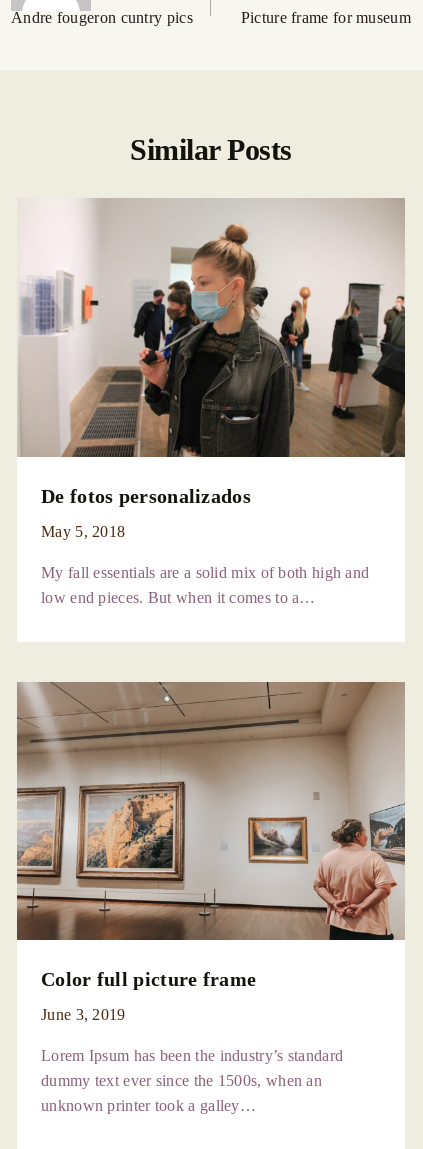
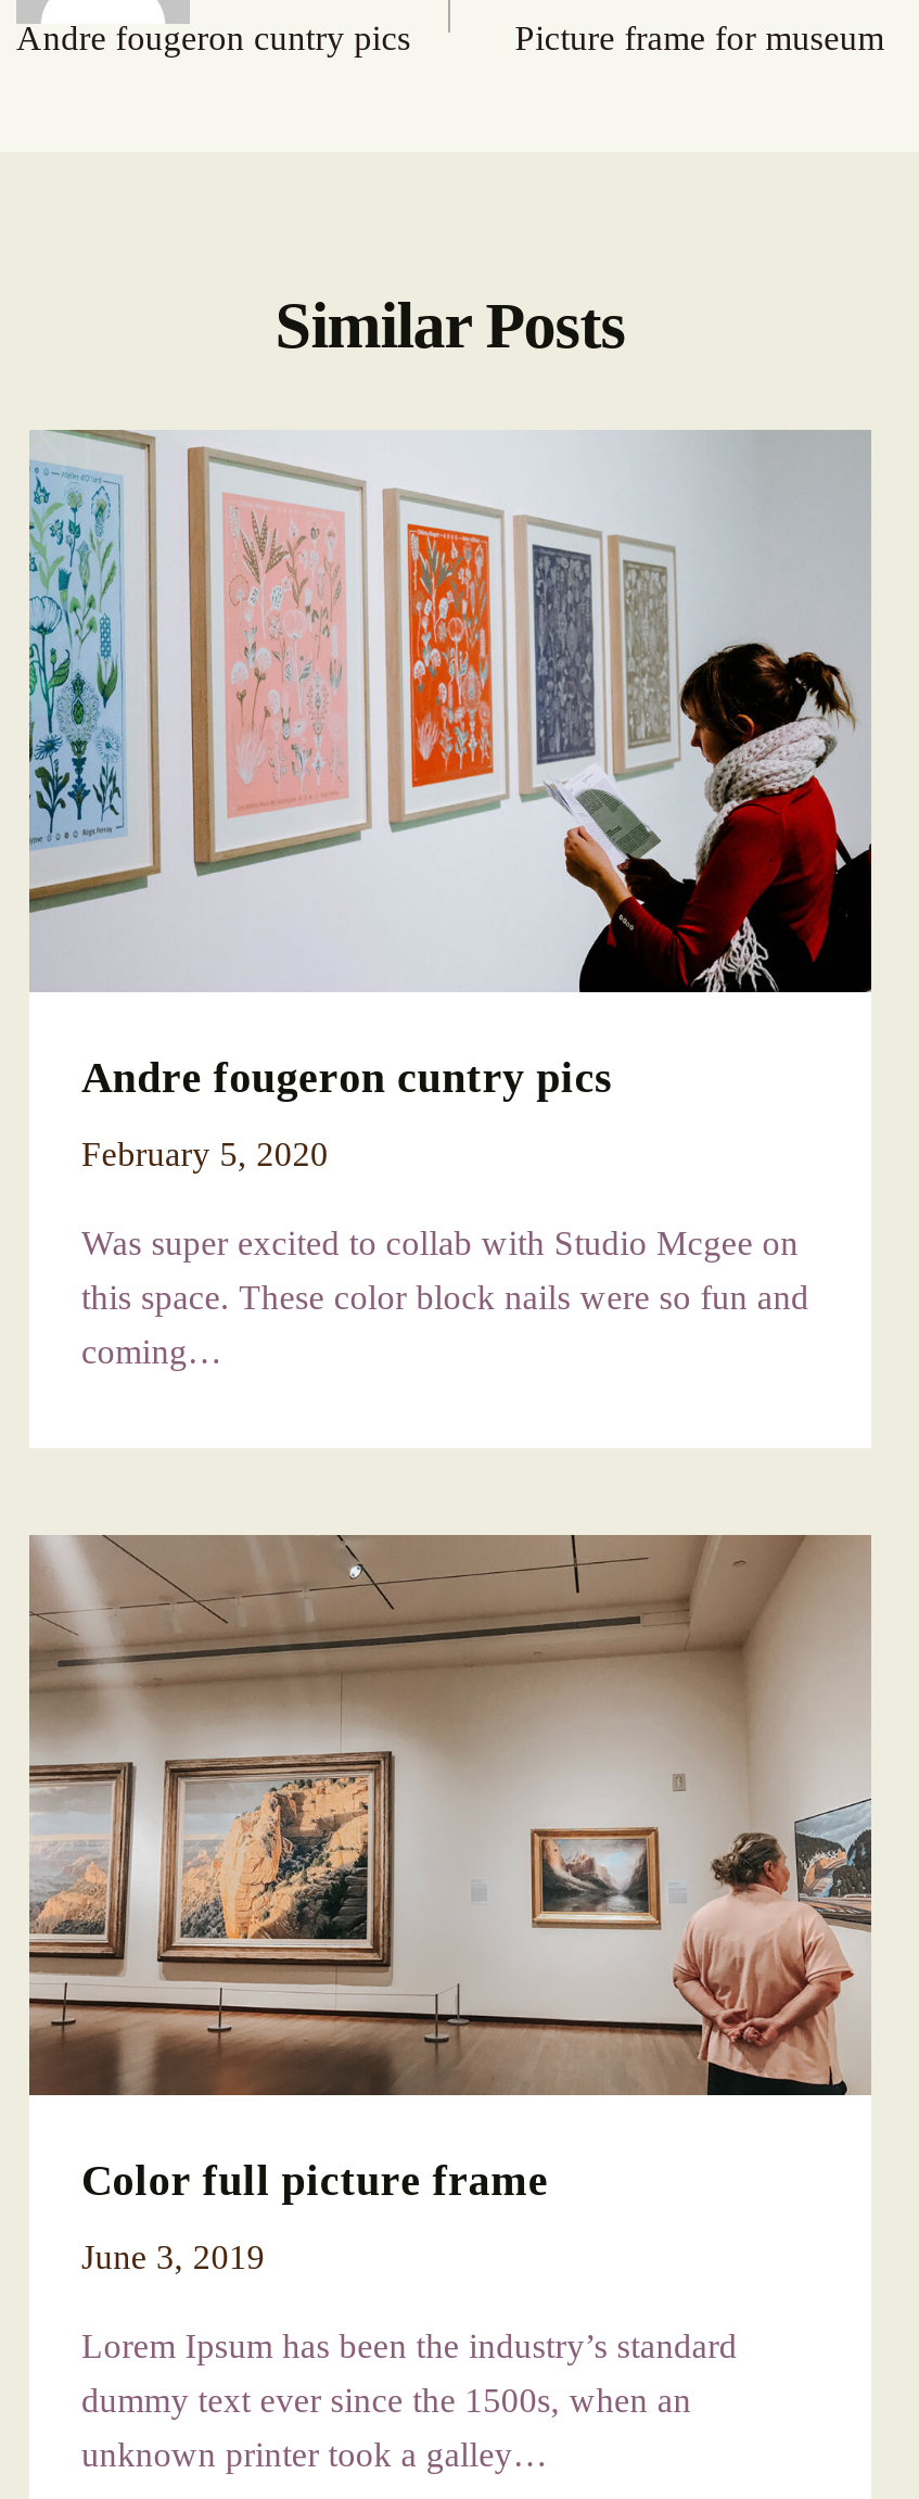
- [image]
- De fotos personalizados
- May 5, 2018
- My fall essentials are a solid mix of both high and
- low end pieces. But when it comes to a…
+ [image]
+ Andre fougeron cuntry pics
+ February 5, 2020
+ Was super excited to collab with Studio Mcgee on
+ this space. These color block nails were so fun and
+ coming…
